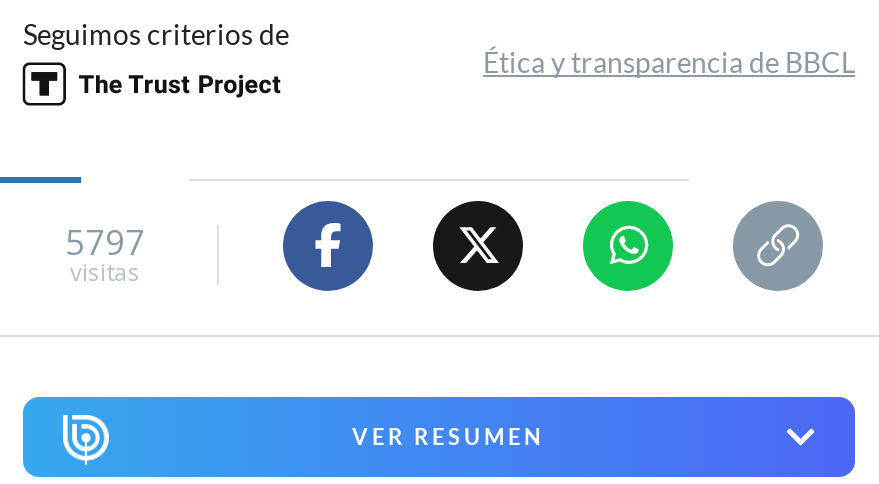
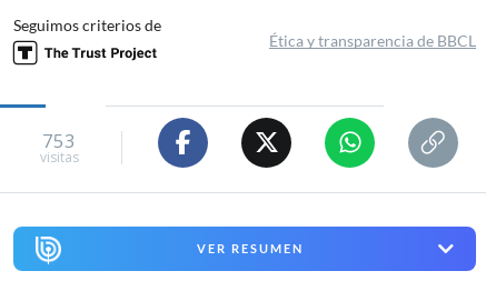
- 5797
+ 753
